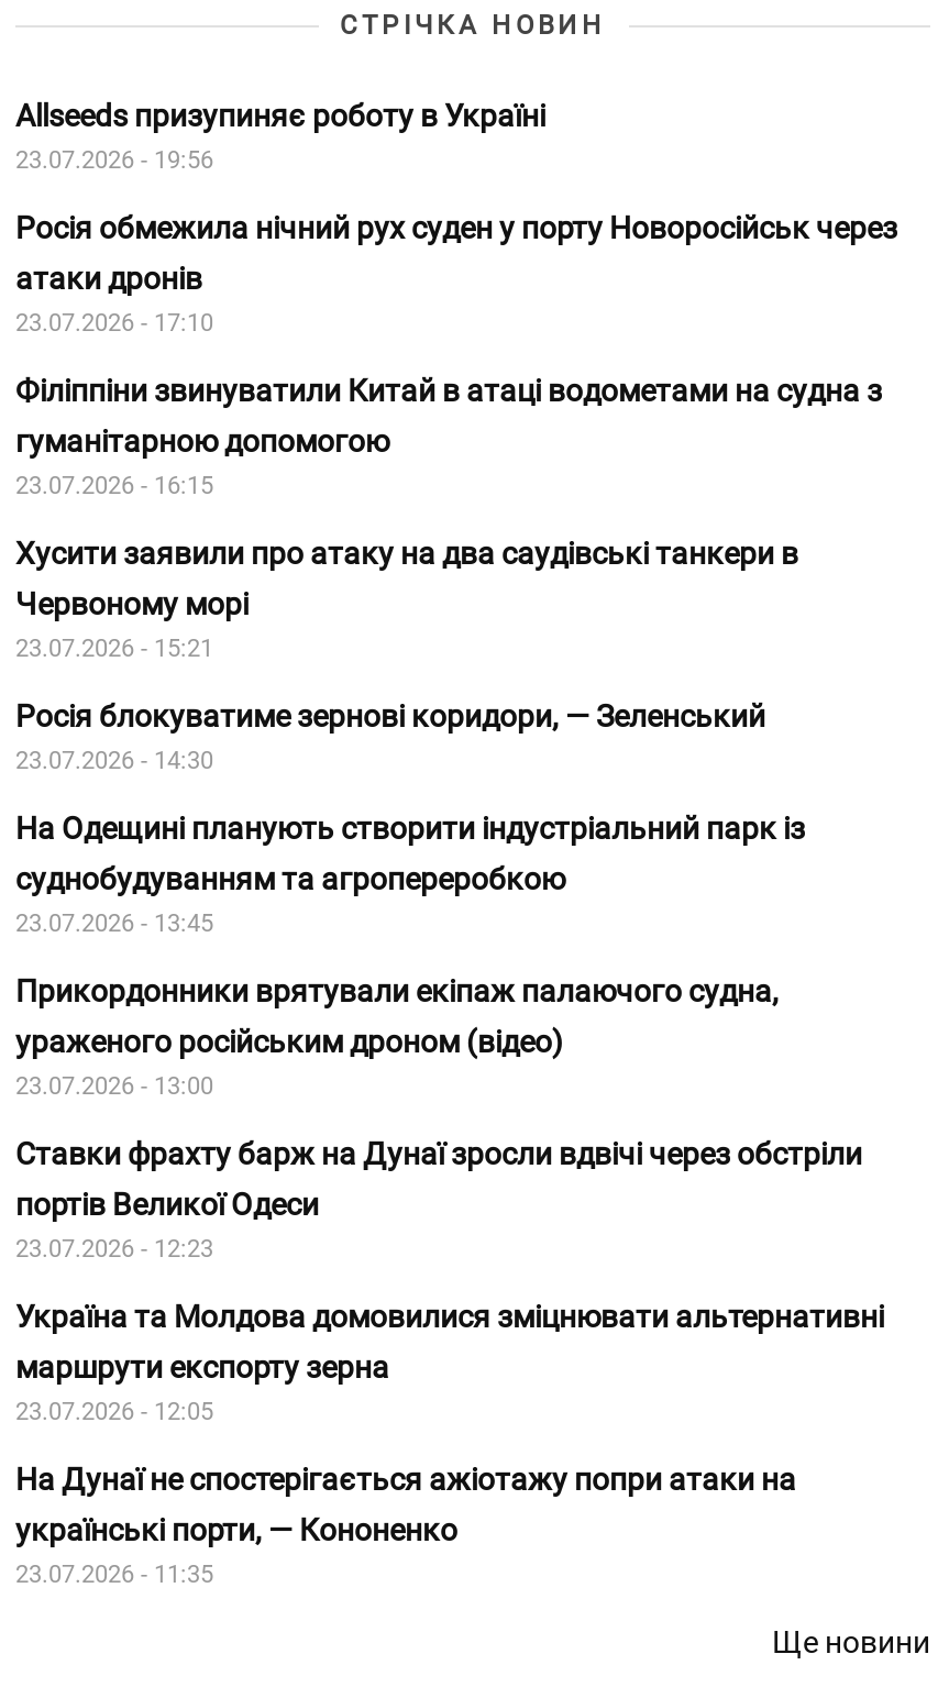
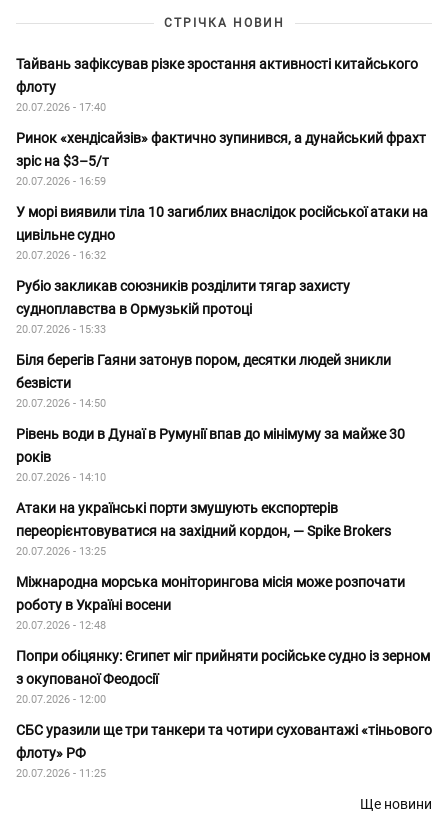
- Allseeds призупиняє роботу в Україні
- 23.07.2026 - 19:56
+ Тайвань зафіксував різке зростання активності китайського
+ флоту
+ 20.07.2026 - 17:40

- Росія обмежила нічний рух суден у порту Новоросійськ через
- атаки дронів
- 23.07.2026 - 17:10
+ Ринок «хендісайзів» фактично зупинився, а дунайський фрахт
+ зріс на $3–5/т
+ 20.07.2026 - 16:59

- Філіппіни звинуватили Китай в атаці водометами на судна з
- гуманітарною допомогою
- 23.07.2026 - 16:15
+ У морі виявили тіла 10 загиблих внаслідок російської атаки на
+ цивільне судно
+ 20.07.2026 - 16:32

- Хусити заявили про атаку на два саудівські танкери в
- Червоному морі
- 23.07.2026 - 15:21
+ Рубіо закликав союзників розділити тягар захисту
+ судноплавства в Ормузькій протоці
+ 20.07.2026 - 15:33

- Росія блокуватиме зернові коридори, — Зеленський
- 23.07.2026 - 14:30
+ Біля берегів Гаяни затонув пором, десятки людей зникли
+ безвісти
+ 20.07.2026 - 14:50

- На Одещині планують створити індустріальний парк із
- суднобудуванням та агропереробкою
- 23.07.2026 - 13:45
+ Рівень води в Дунаї в Румунії впав до мінімуму за майже 30
+ років
+ 20.07.2026 - 14:10

- Прикордонники врятували екіпаж палаючого судна,
- ураженого російським дроном (відео)
- 23.07.2026 - 13:00
+ Атаки на українські порти змушують експортерів
+ переорієнтовуватися на західний кордон, — Spike Brokers
+ 20.07.2026 - 13:25

- Ставки фрахту барж на Дунаї зросли вдвічі через обстріли
- портів Великої Одеси
- 23.07.2026 - 12:23
+ Міжнародна морська моніторингова місія може розпочати
+ роботу в Україні восени
+ 20.07.2026 - 12:48

- Україна та Молдова домовилися зміцнювати альтернативні
- маршрути експорту зерна
- 23.07.2026 - 12:05
+ Попри обіцянку: Єгипет міг прийняти російське судно із зерном
+ з окупованої Феодосії
+ 20.07.2026 - 12:00

- На Дунаї не спостерігається ажіотажу попри атаки на
- українські порти, — Кононенко
- 23.07.2026 - 11:35
+ СБС уразили ще три танкери та чотири суховантажі «тіньового
+ флоту» РФ
+ 20.07.2026 - 11:25
